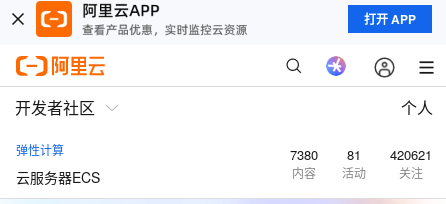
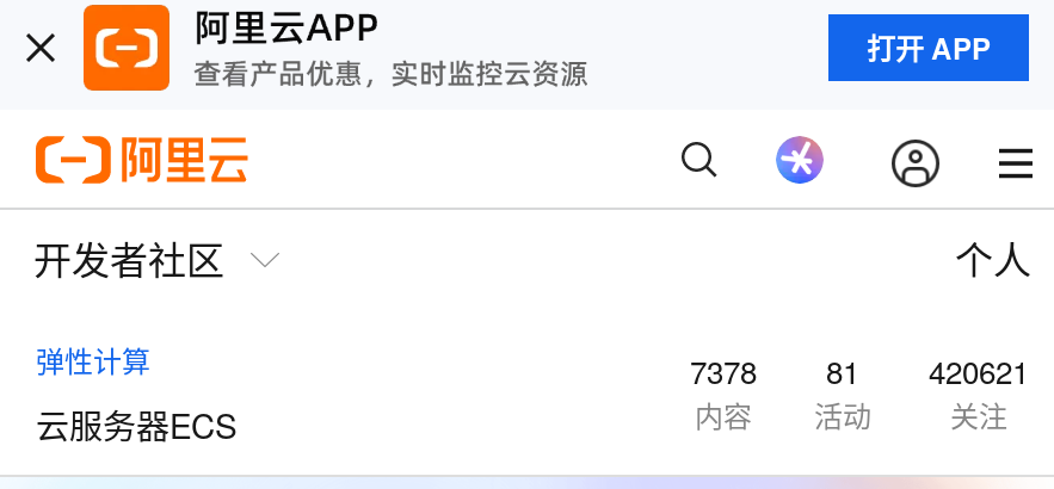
- 7380 81 420621
+ 7378 81 420621
